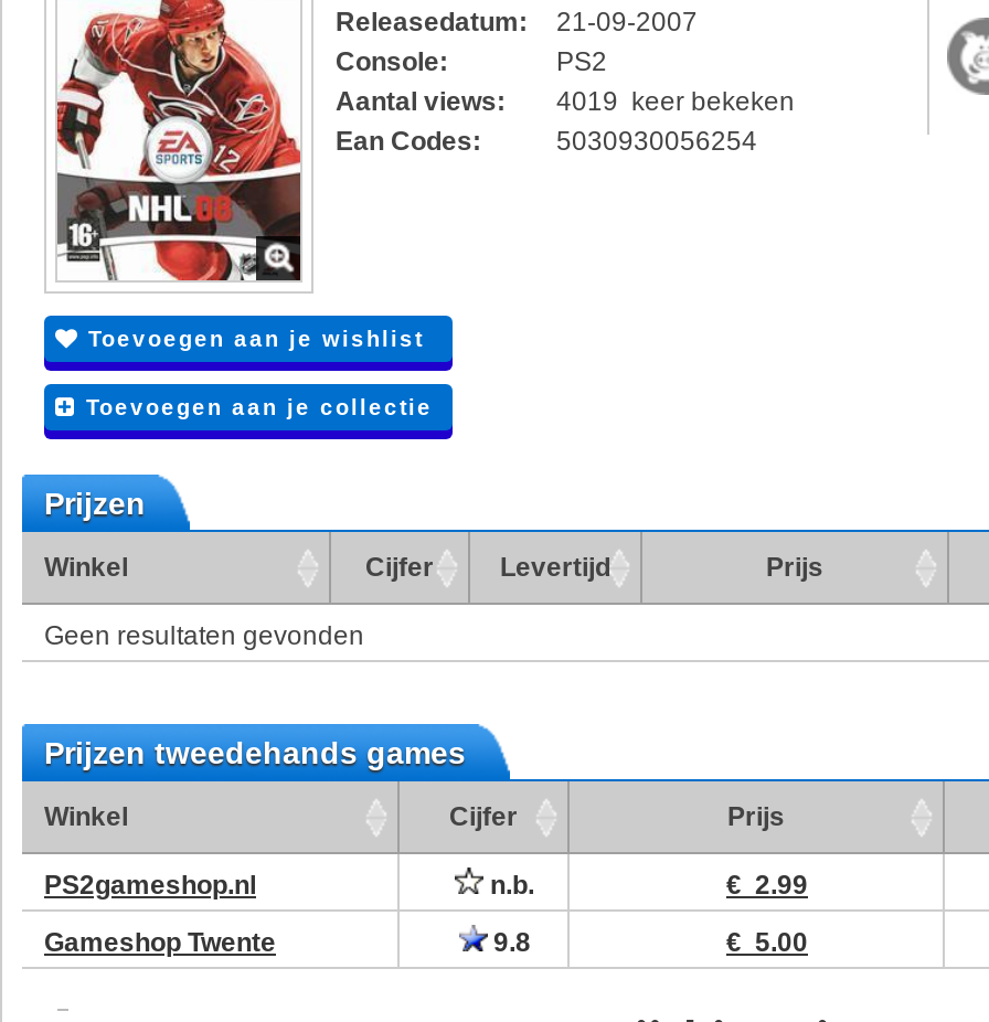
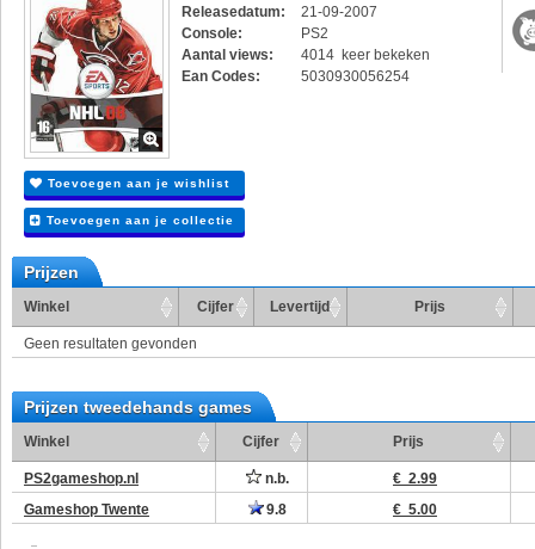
- Aantal views: 4019 keer bekeken
+ Aantal views: 4014 keer bekeken
